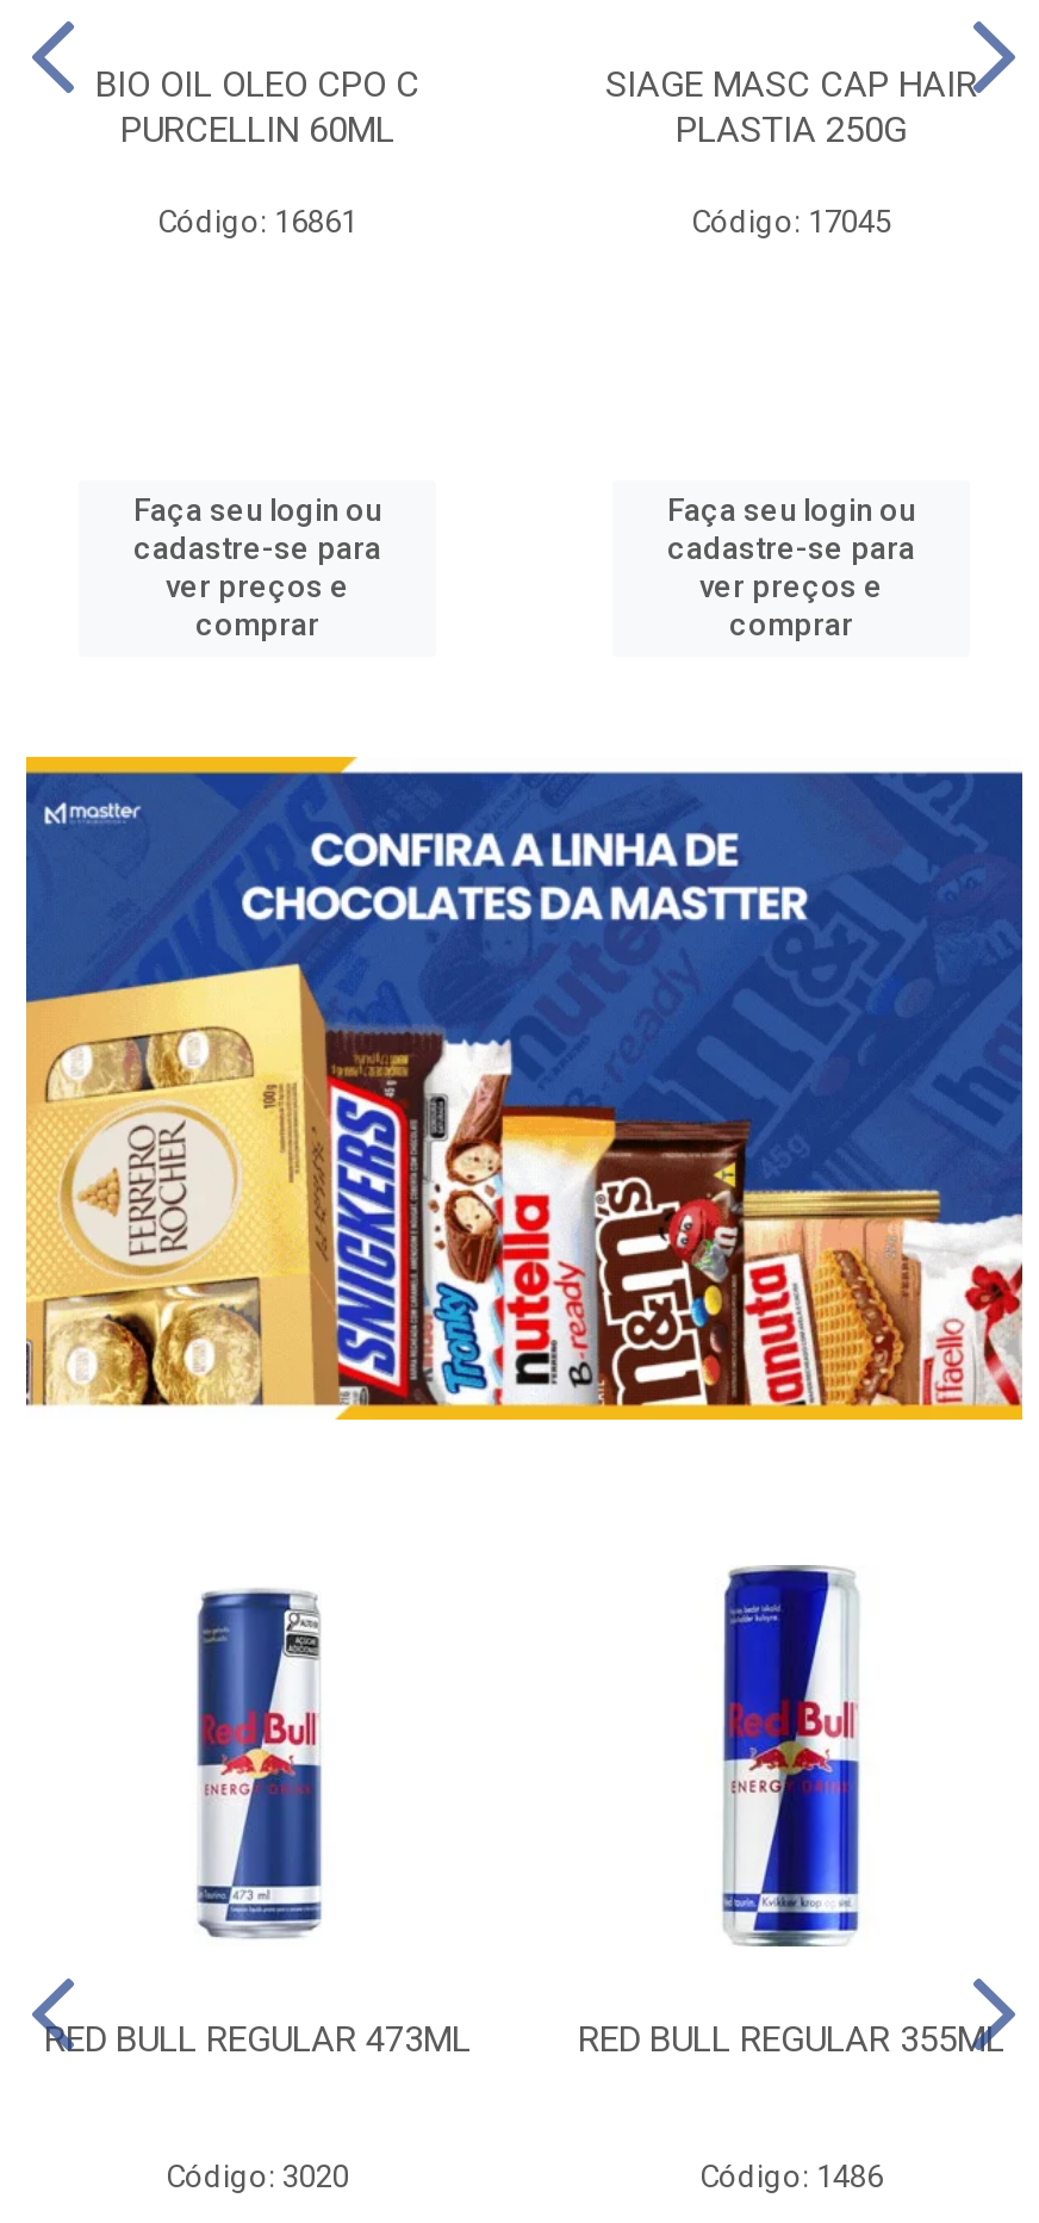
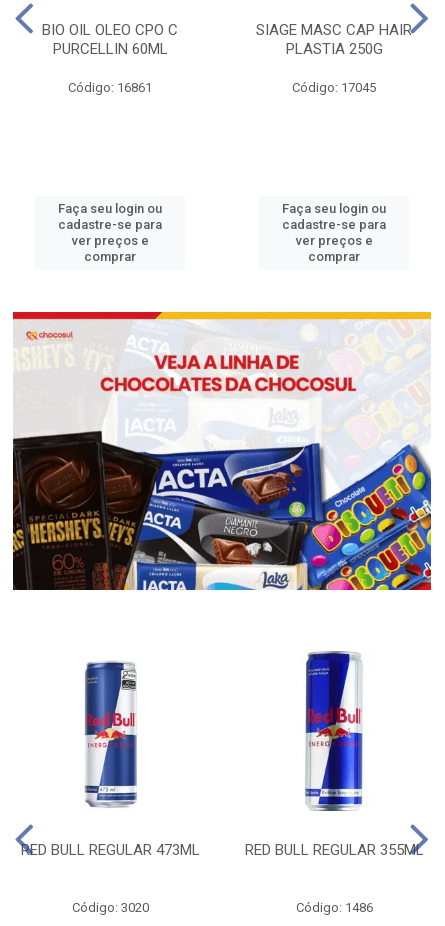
- [image]
+ [image]
